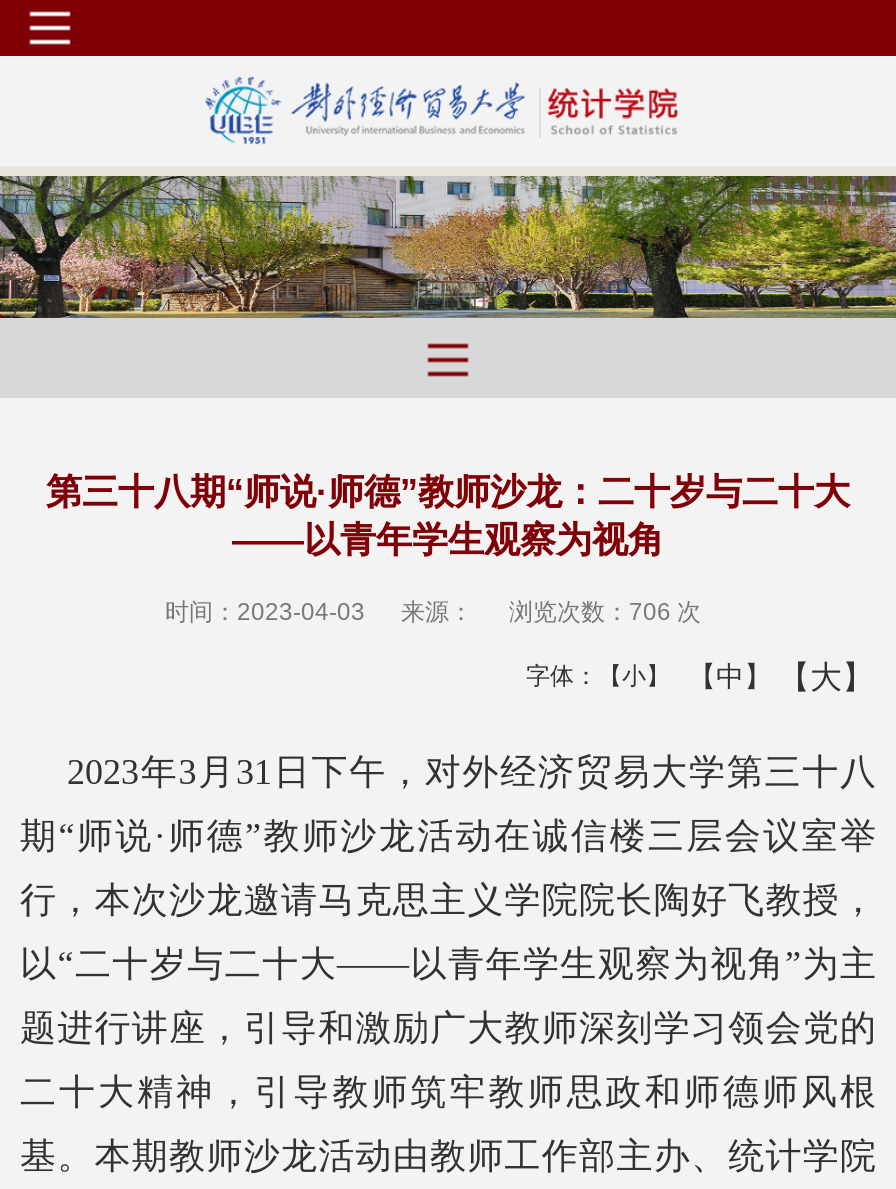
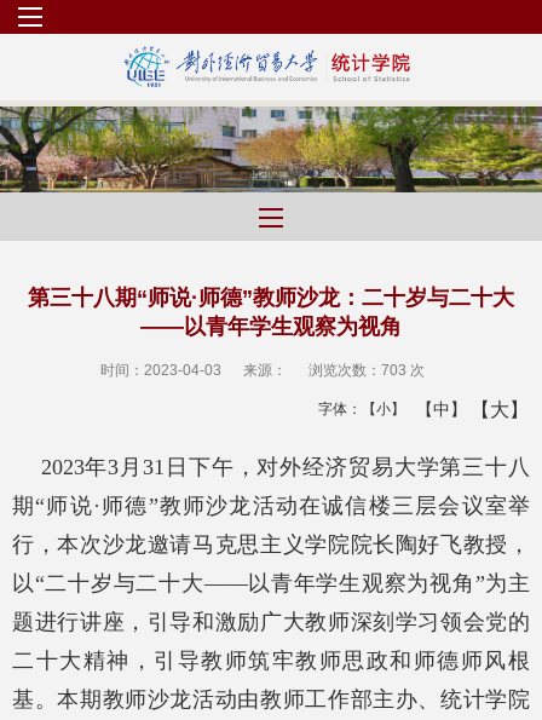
- 时间：2023-04-03 来源： 浏览次数：706 次
+ 时间：2023-04-03 来源： 浏览次数：703 次
